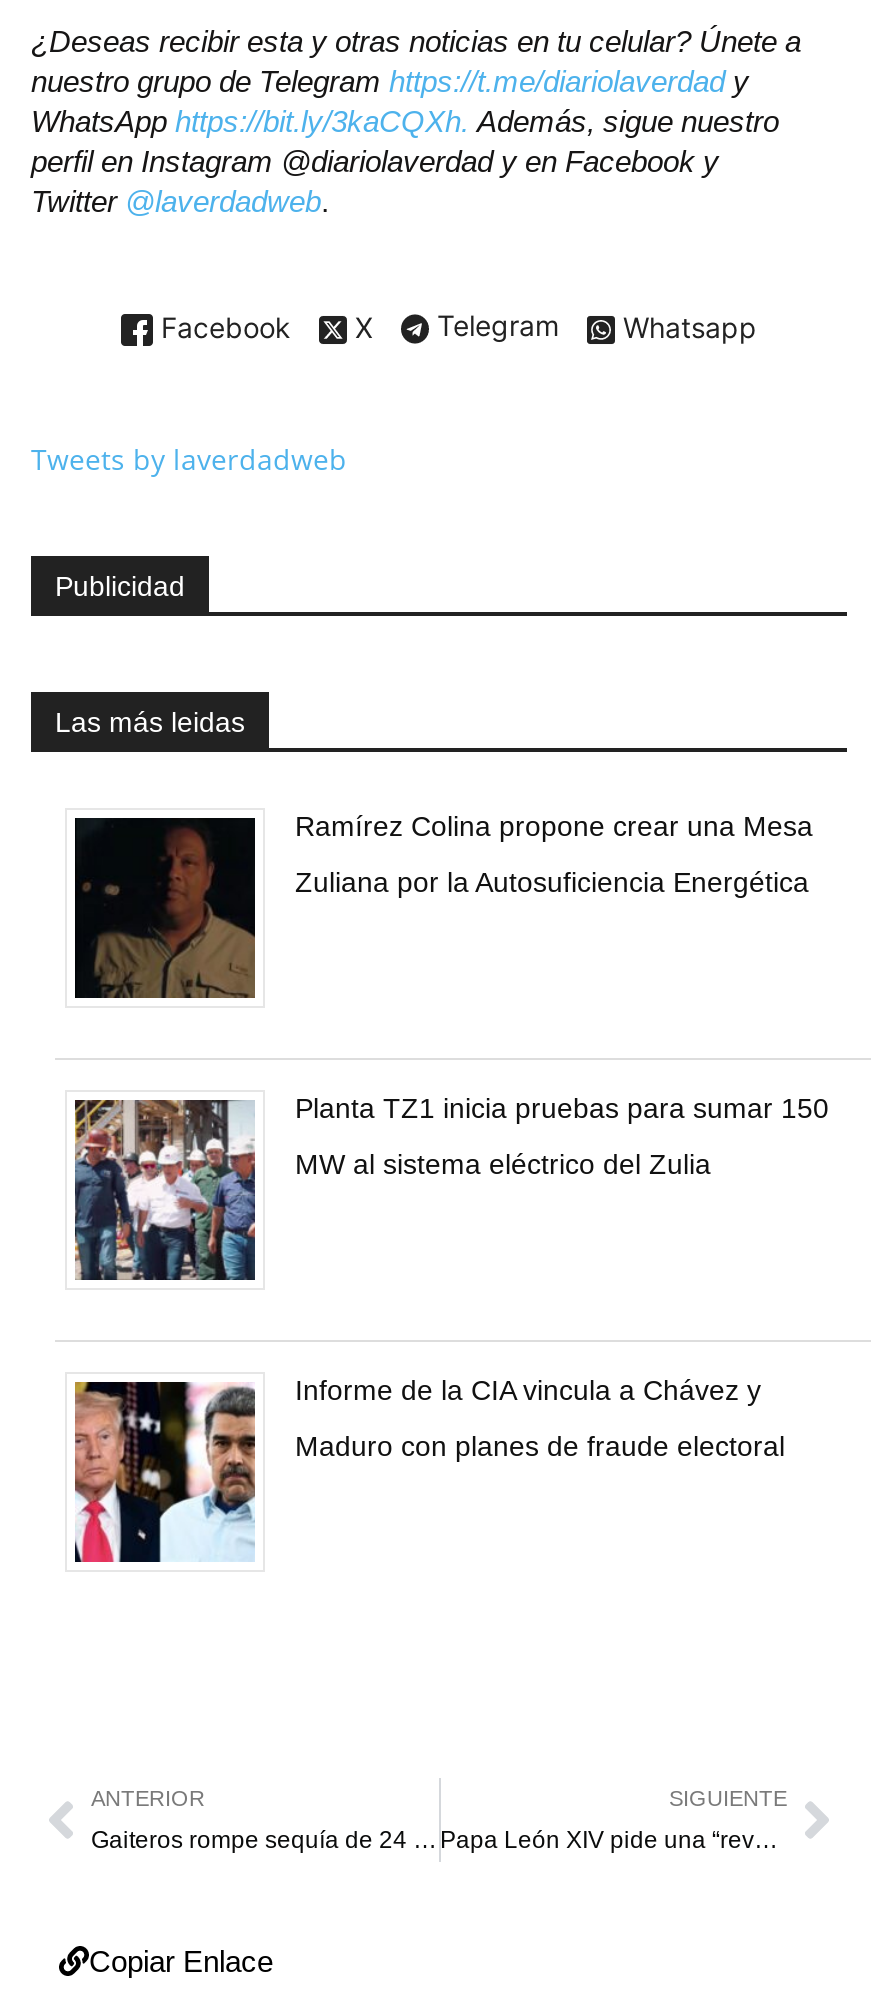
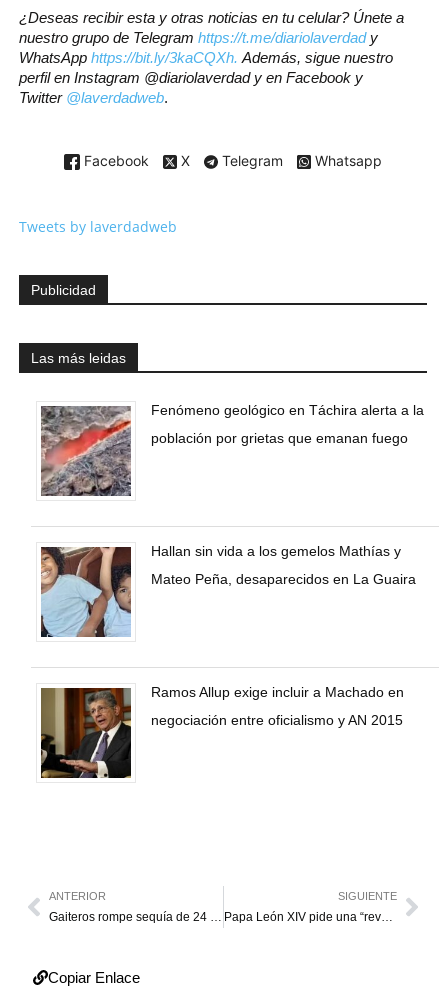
- [image]
- Ramírez Colina propone crear una Mesa
+ [image]
+ Fenómeno geológico en Táchira alerta a la

- Zuliana por la Autosuficiencia Energética
+ población por grietas que emanan fuego

- [image]
- Planta TZ1 inicia pruebas para sumar 150
+ [image]
+ Hallan sin vida a los gemelos Mathías y

- MW al sistema eléctrico del Zulia
+ Mateo Peña, desaparecidos en La Guaira

- [image]
- Informe de la CIA vincula a Chávez y
+ [image]
+ Ramos Allup exige incluir a Machado en

- Maduro con planes de fraude electoral
+ negociación entre oficialismo y AN 2015
